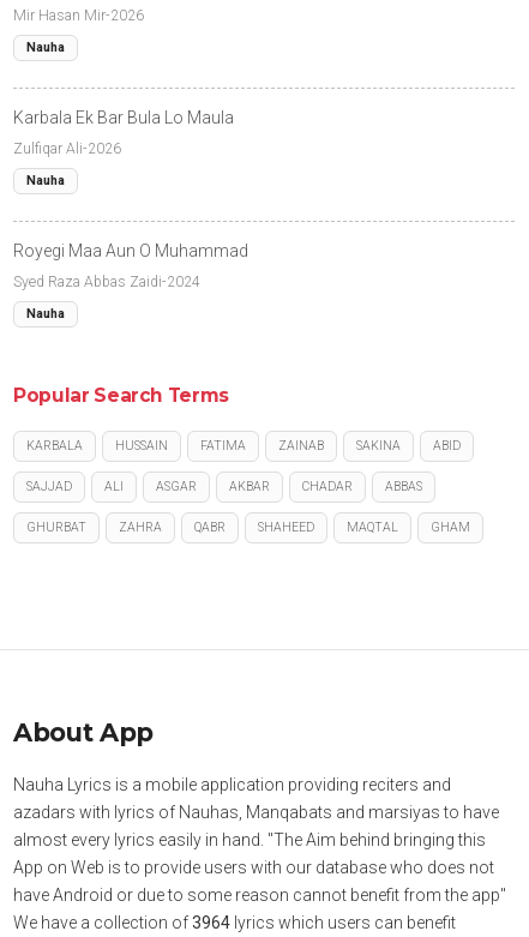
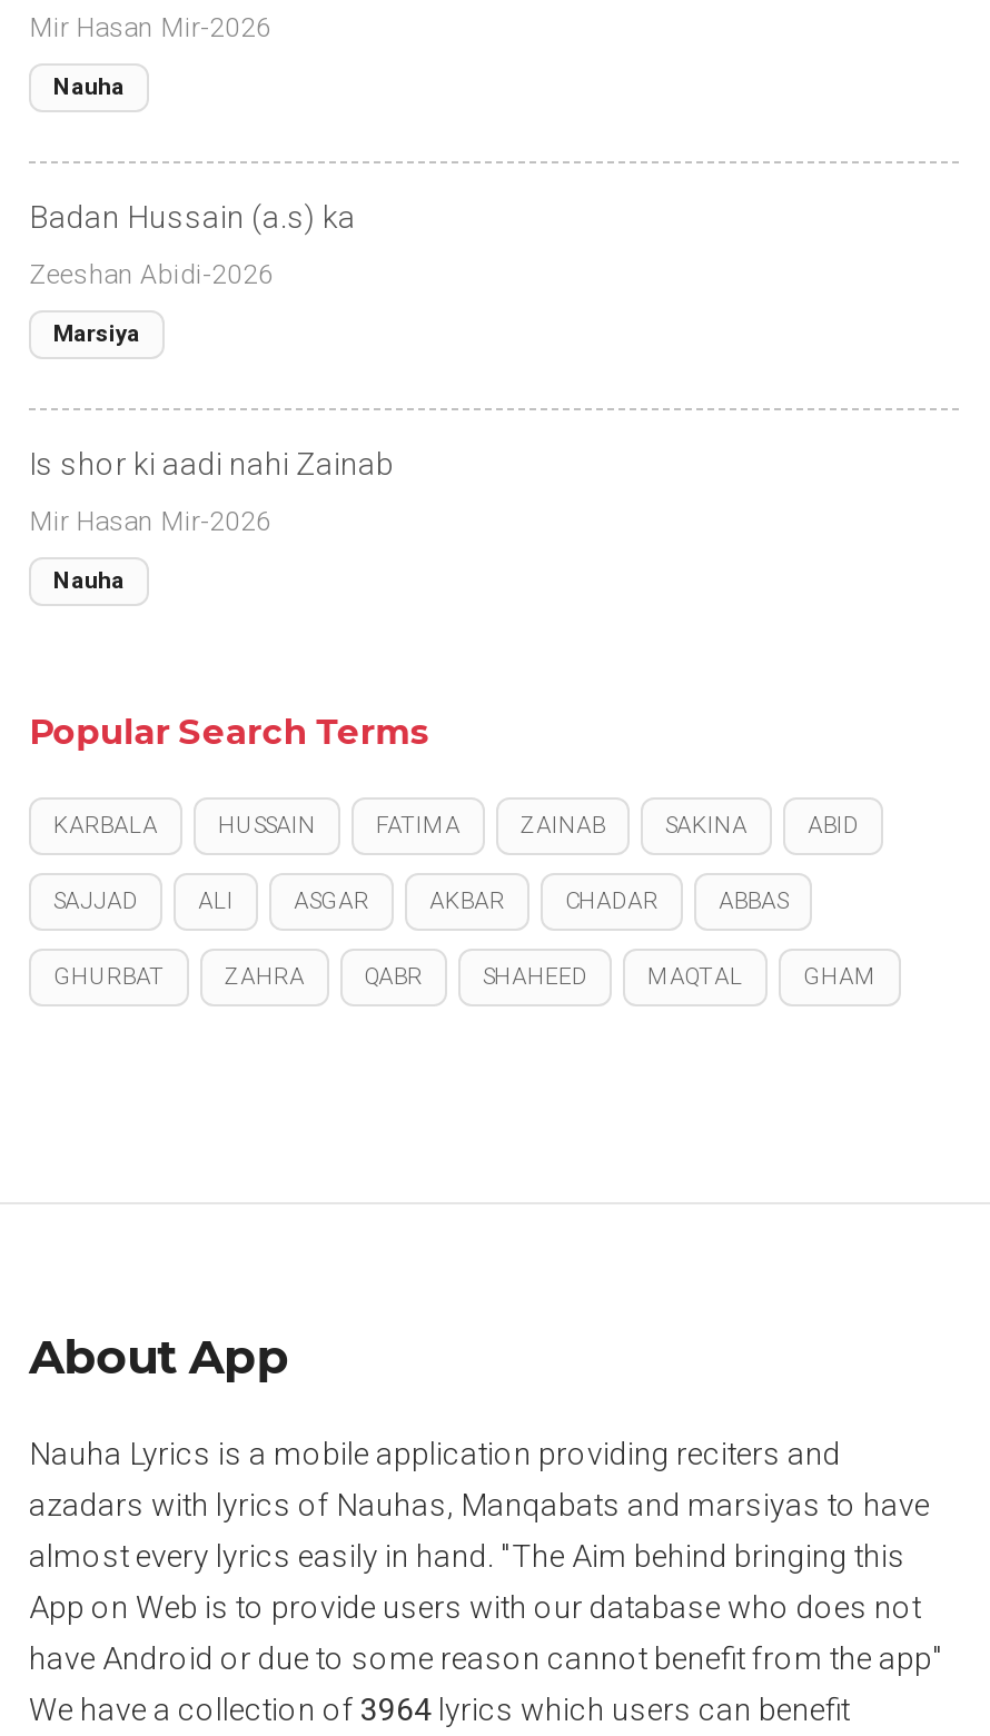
- Karbala Ek Bar Bula Lo Maula
+ Badan Hussain (a.s) ka

- Zulfiqar Ali-2026
+ Zeeshan Abidi-2026

- Nauha
+ Marsiya

- Royegi Maa Aun O Muhammad
+ Is shor ki aadi nahi Zainab

- Syed Raza Abbas Zaidi-2024
+ Mir Hasan Mir-2026
